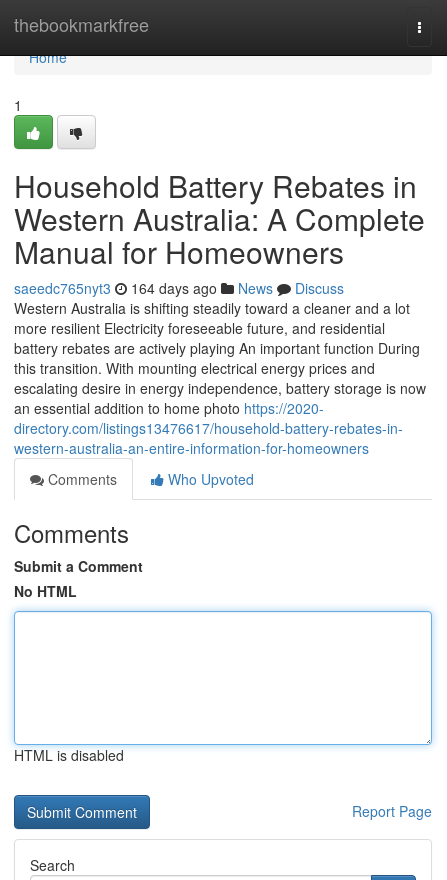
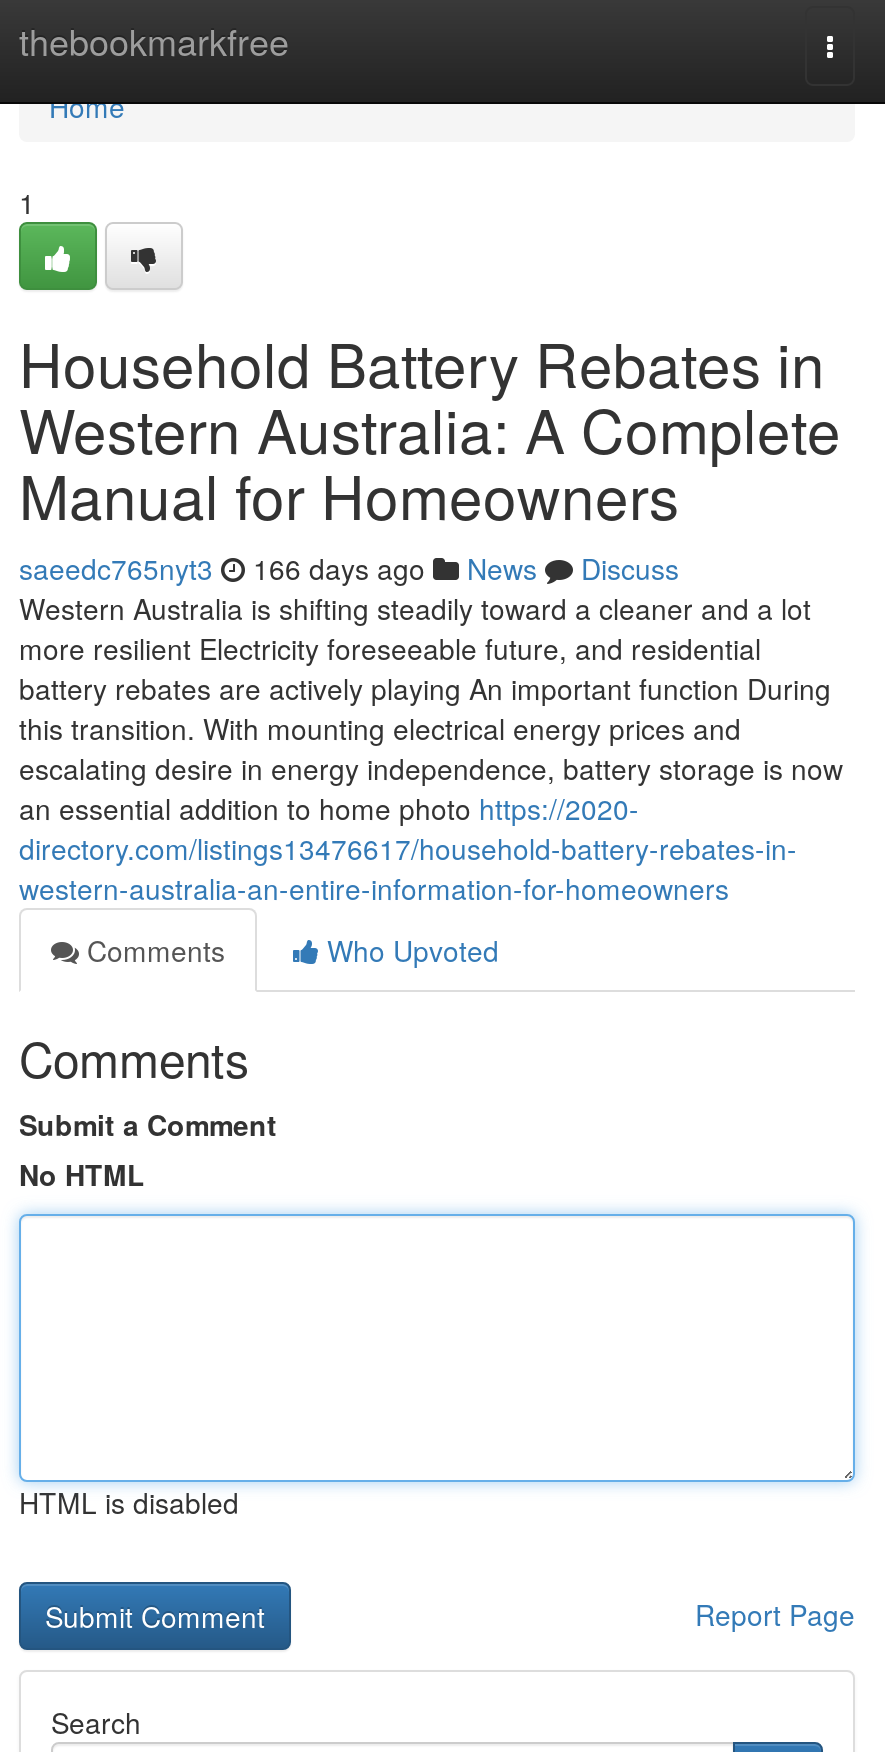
- saeedc765nyt3 164 days ago News Discuss
+ saeedc765nyt3 166 days ago News Discuss
